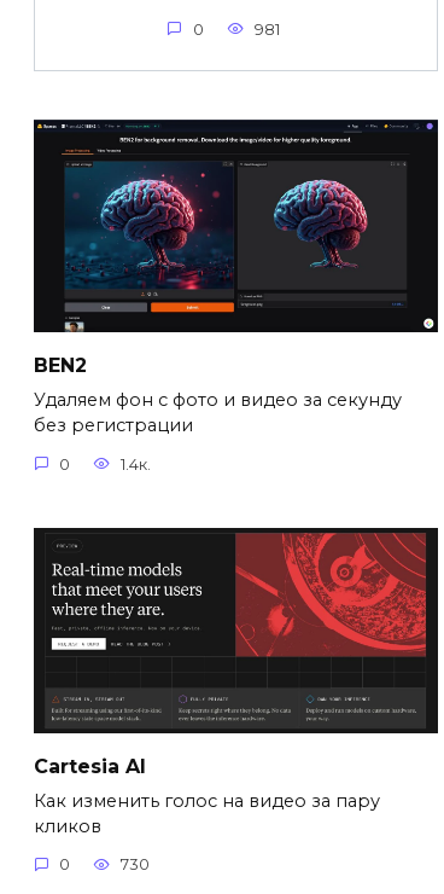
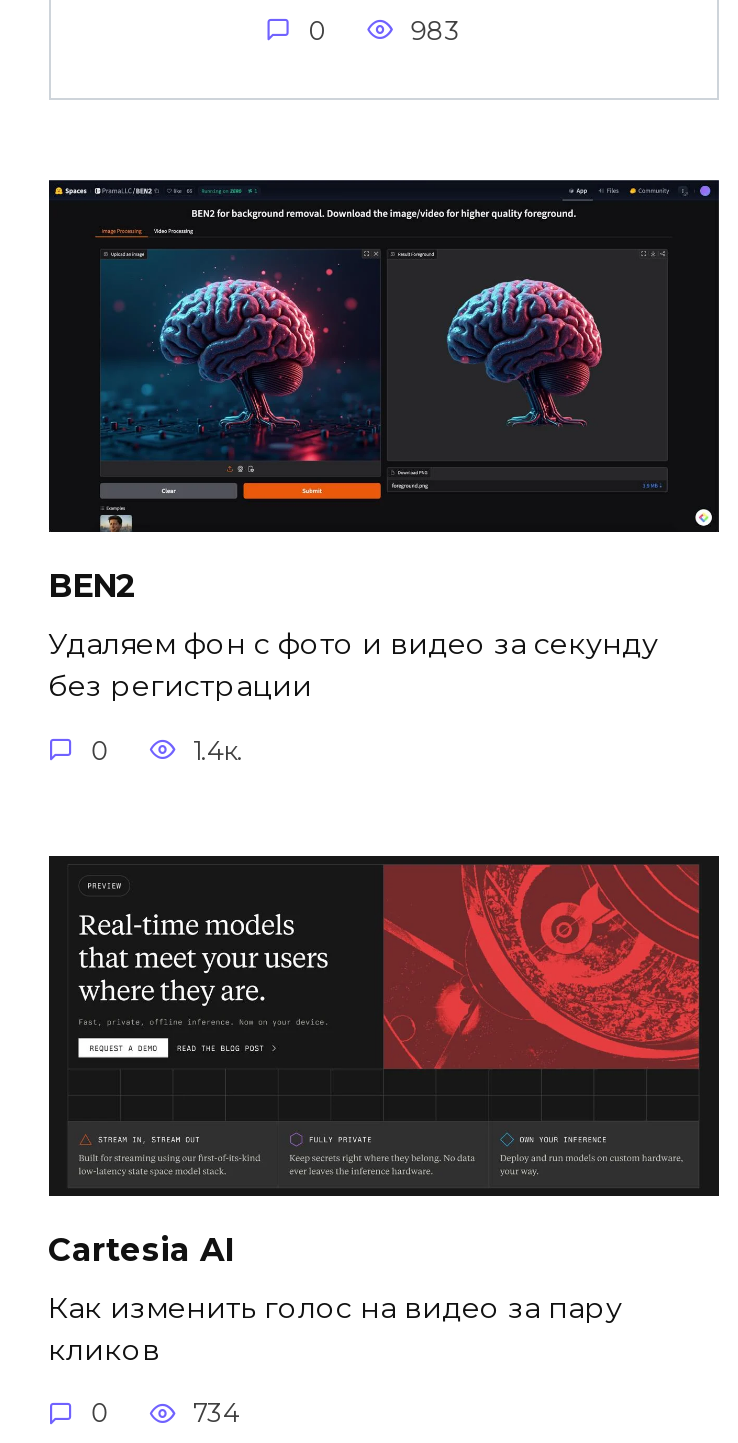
- 981
+ 983

- 730
+ 734
